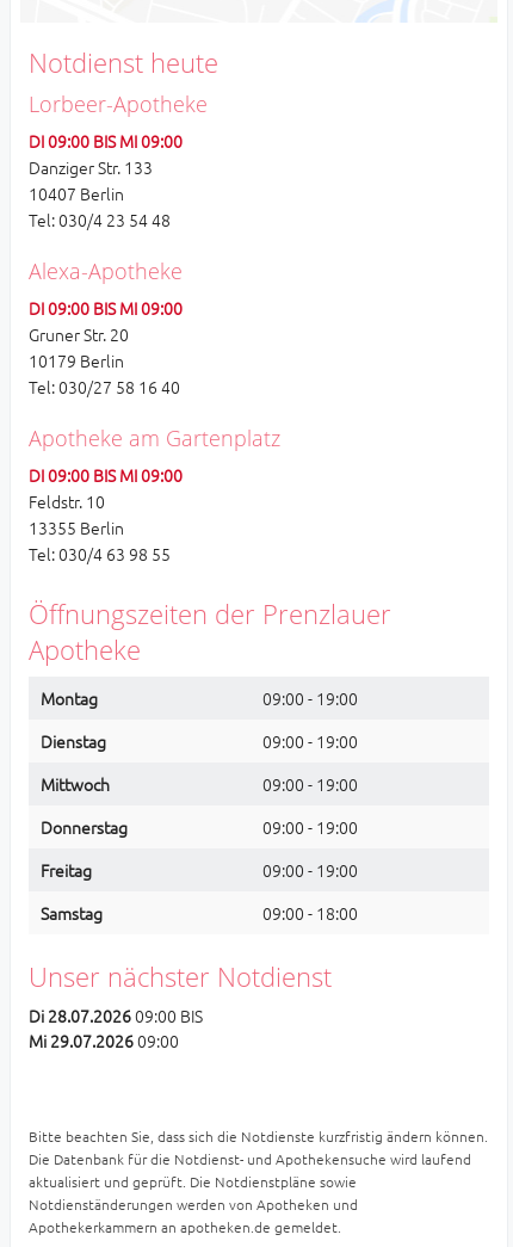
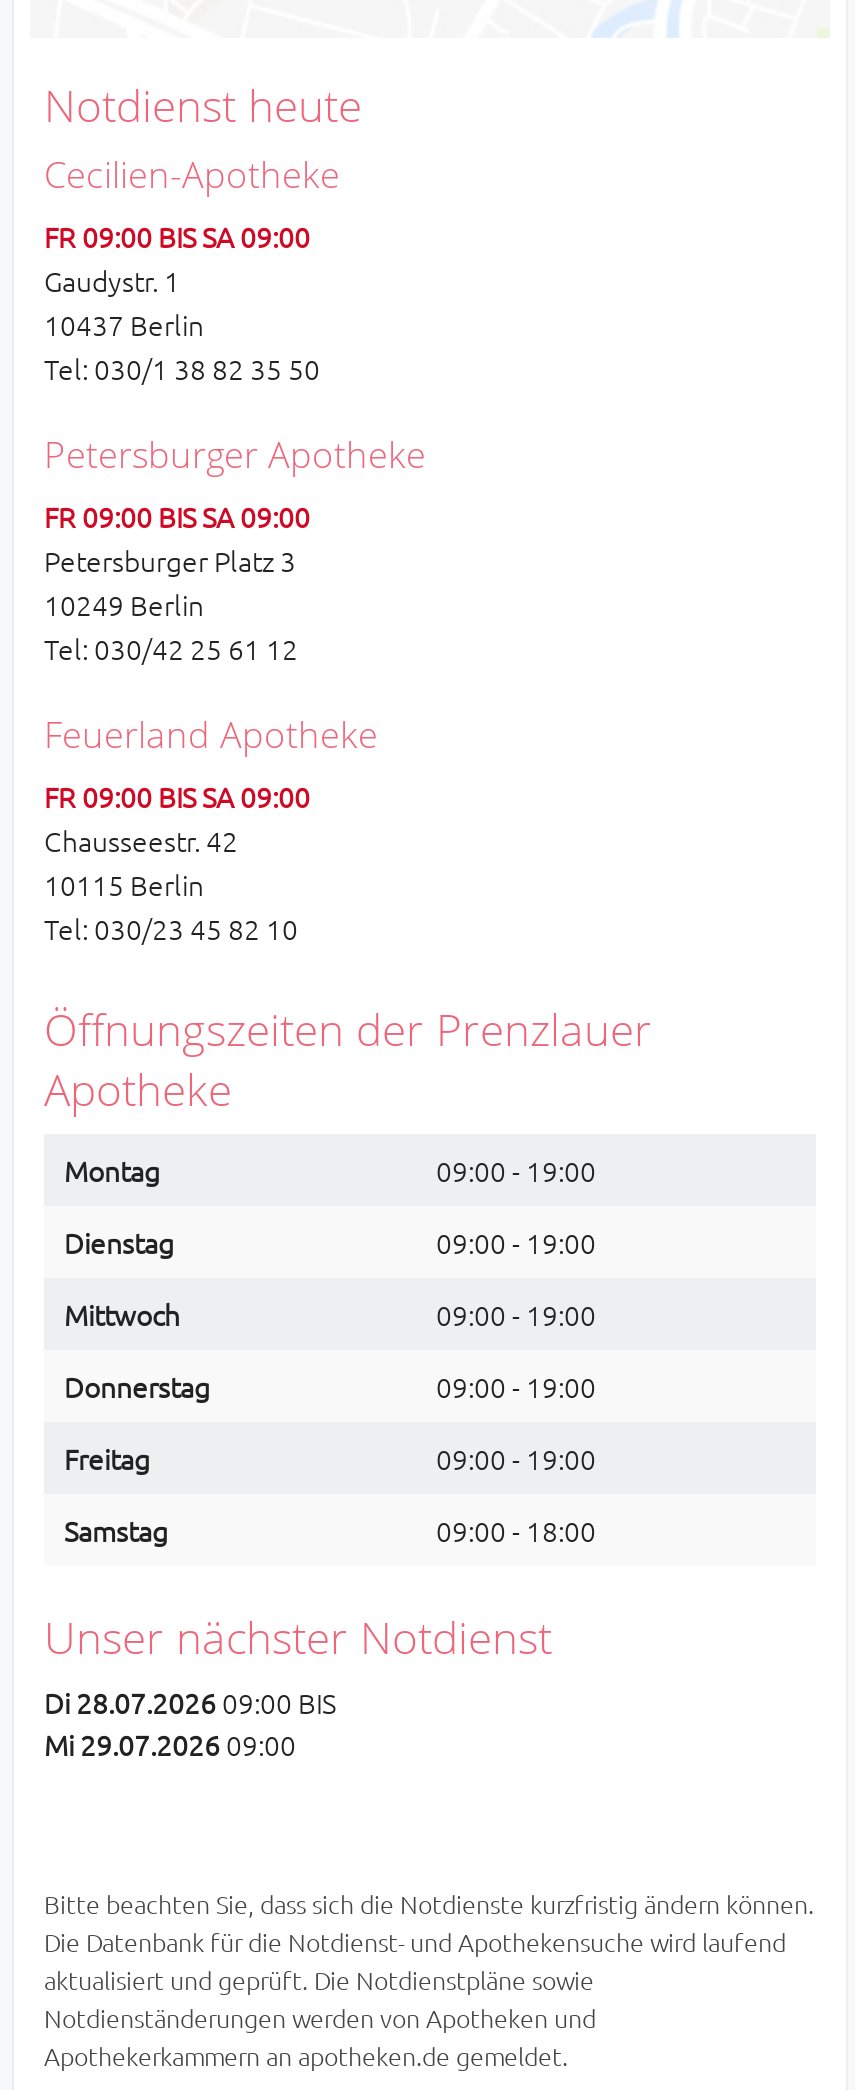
- Lorbeer-Apotheke
- DI 09:00 BIS MI 09:00
- Danziger Str. 133
- 10407 Berlin
- Tel: 030/4 23 54 48
+ Cecilien-Apotheke
+ FR 09:00 BIS SA 09:00
+ Gaudystr. 1
+ 10437 Berlin
+ Tel: 030/1 38 82 35 50

- Alexa-Apotheke
- DI 09:00 BIS MI 09:00
- Gruner Str. 20
- 10179 Berlin
- Tel: 030/27 58 16 40
+ Petersburger Apotheke
+ FR 09:00 BIS SA 09:00
+ Petersburger Platz 3
+ 10249 Berlin
+ Tel: 030/42 25 61 12

- Apotheke am Gartenplatz
- DI 09:00 BIS MI 09:00
- Feldstr. 10
- 13355 Berlin
- Tel: 030/4 63 98 55
+ Feuerland Apotheke
+ FR 09:00 BIS SA 09:00
+ Chausseestr. 42
+ 10115 Berlin
+ Tel: 030/23 45 82 10
